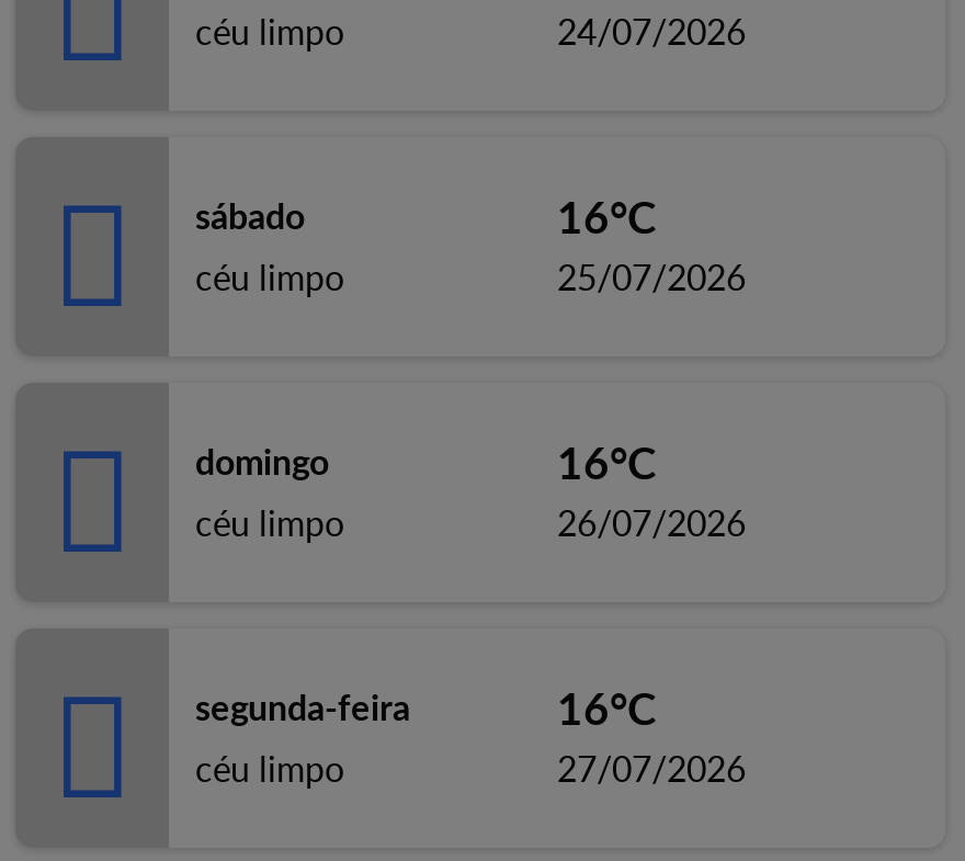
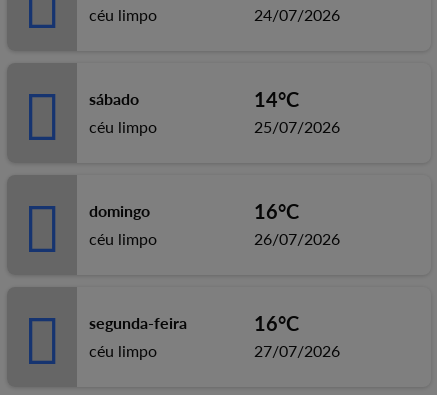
- 16°C
+ 14°C
